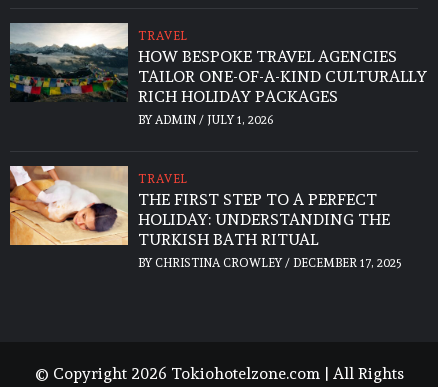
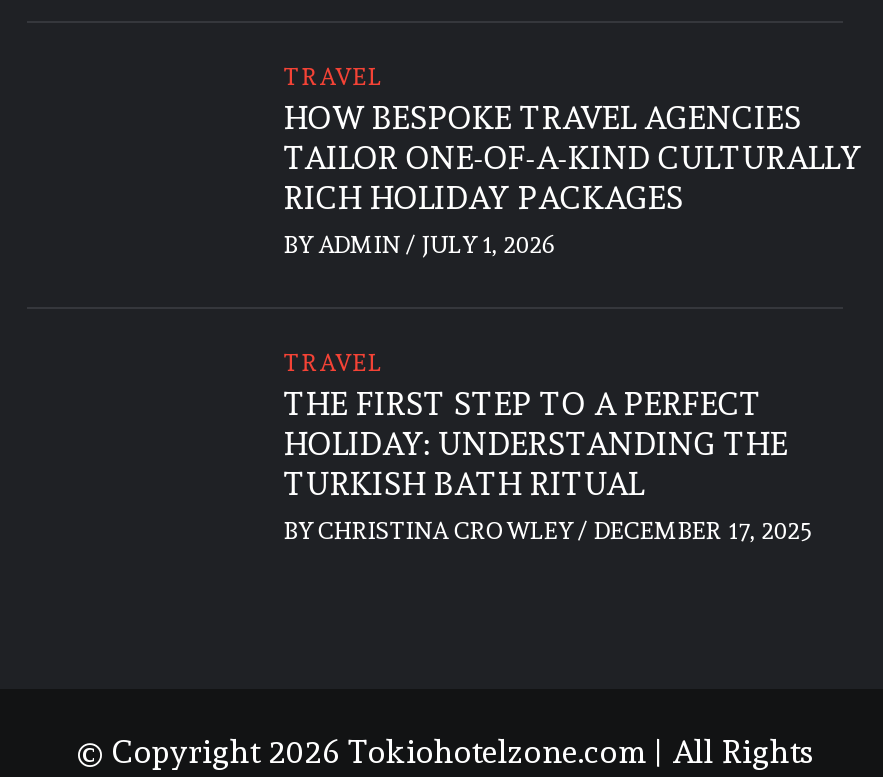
- [image]

- [image]
